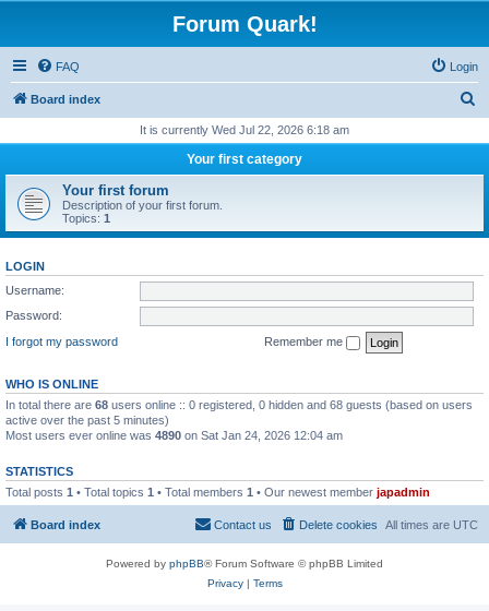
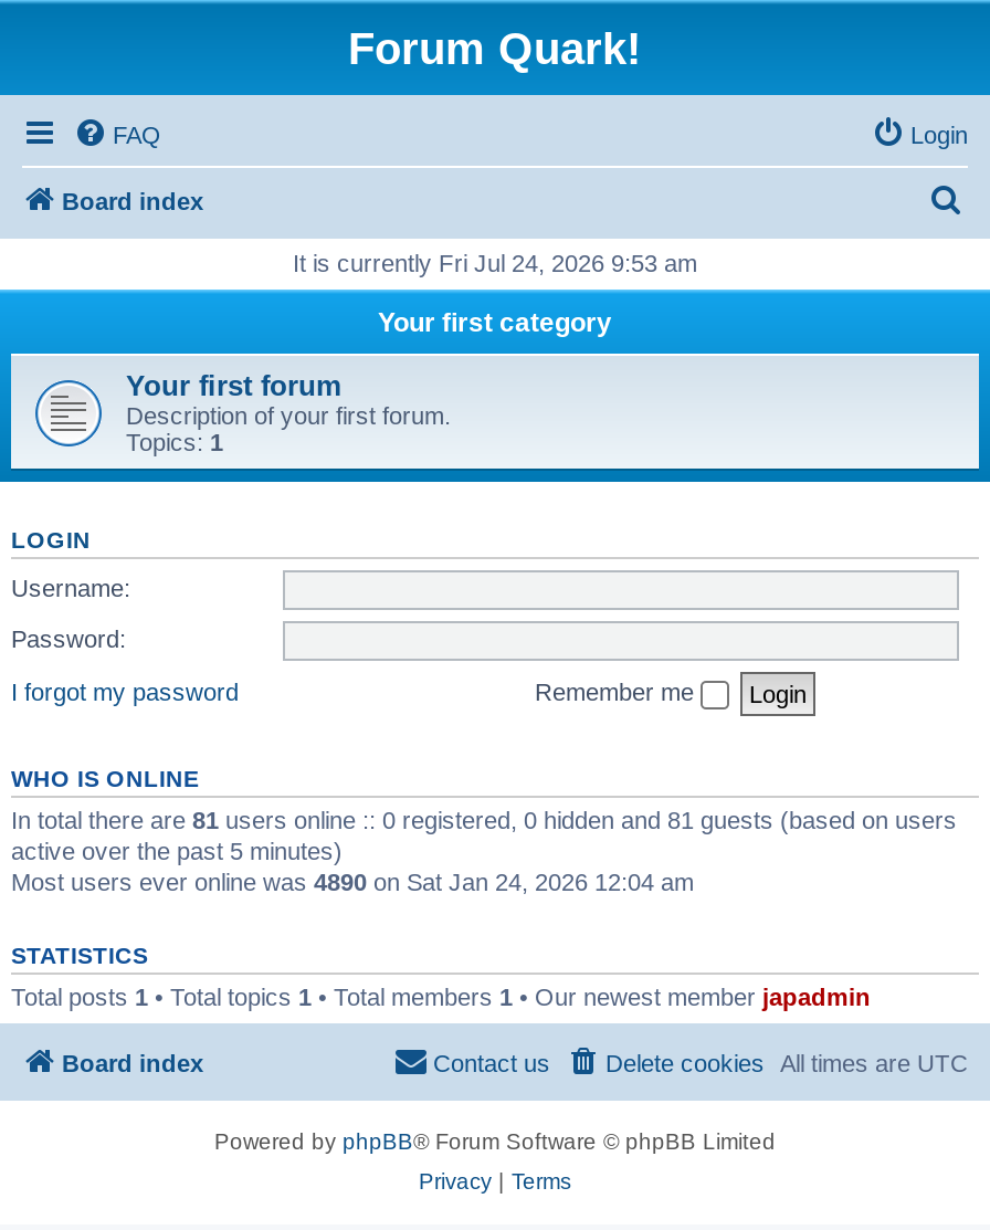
- It is currently Wed Jul 22, 2026 6:18 am
+ It is currently Fri Jul 24, 2026 9:53 am

- In total there are 68 users online :: 0 registered, 0 hidden and 68 guests (based on users
+ In total there are 81 users online :: 0 registered, 0 hidden and 81 guests (based on users
